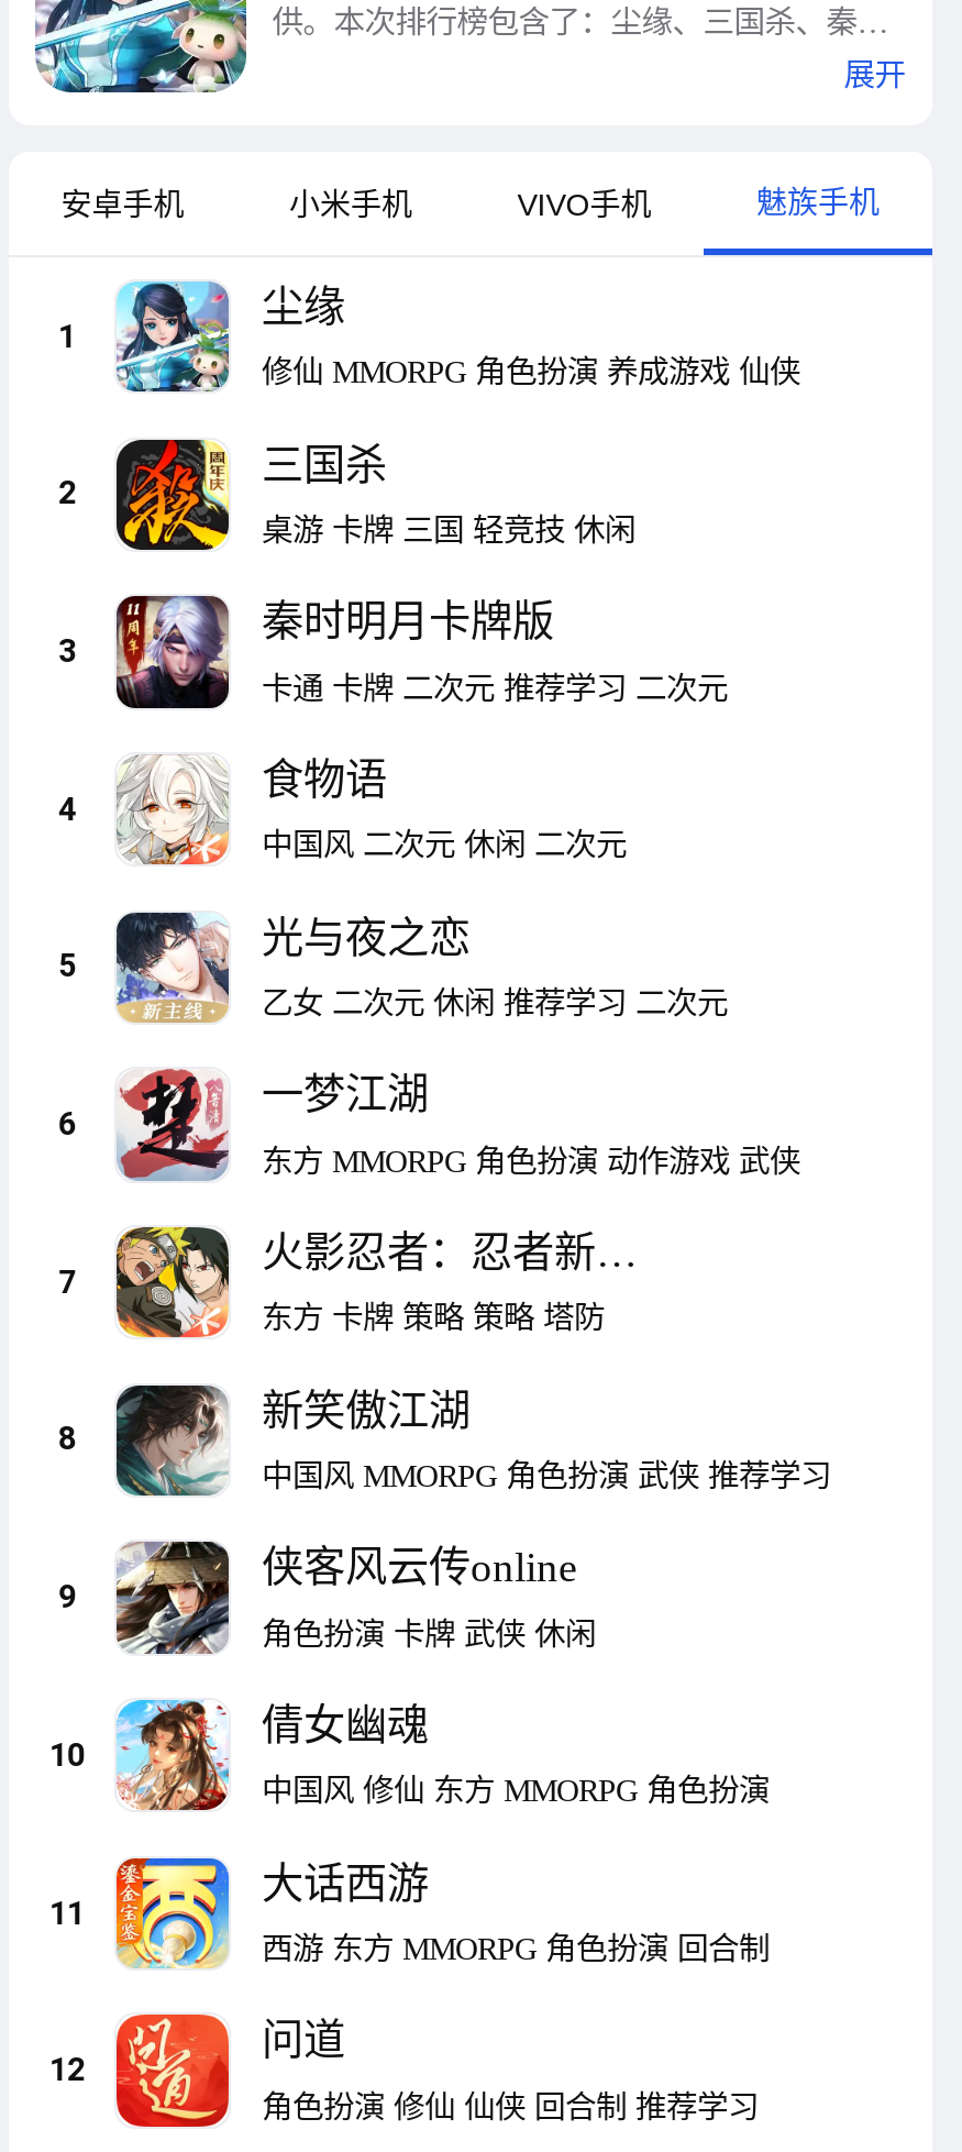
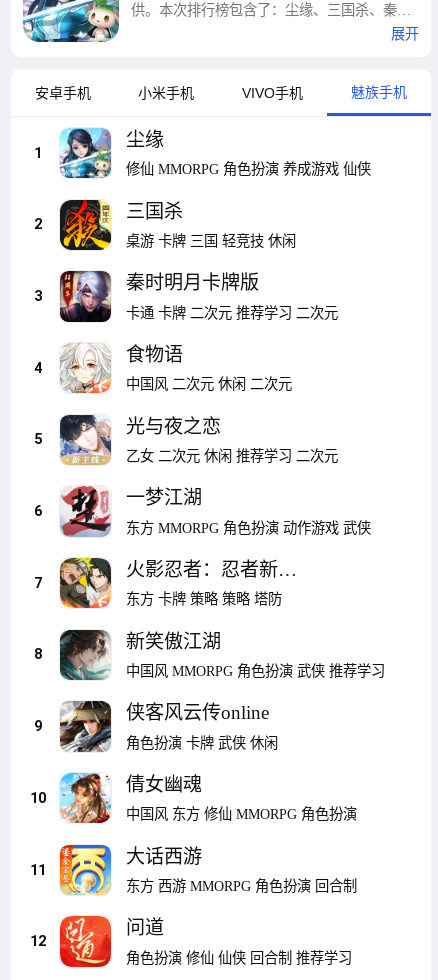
- 中国风 修仙 东方 MMORPG 角色扮演
+ 中国风 东方 修仙 MMORPG 角色扮演

- 西游 东方 MMORPG 角色扮演 回合制
+ 东方 西游 MMORPG 角色扮演 回合制
